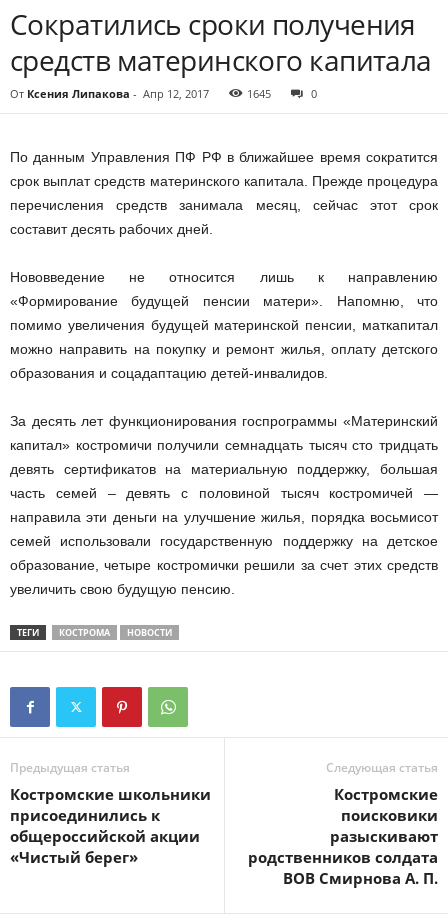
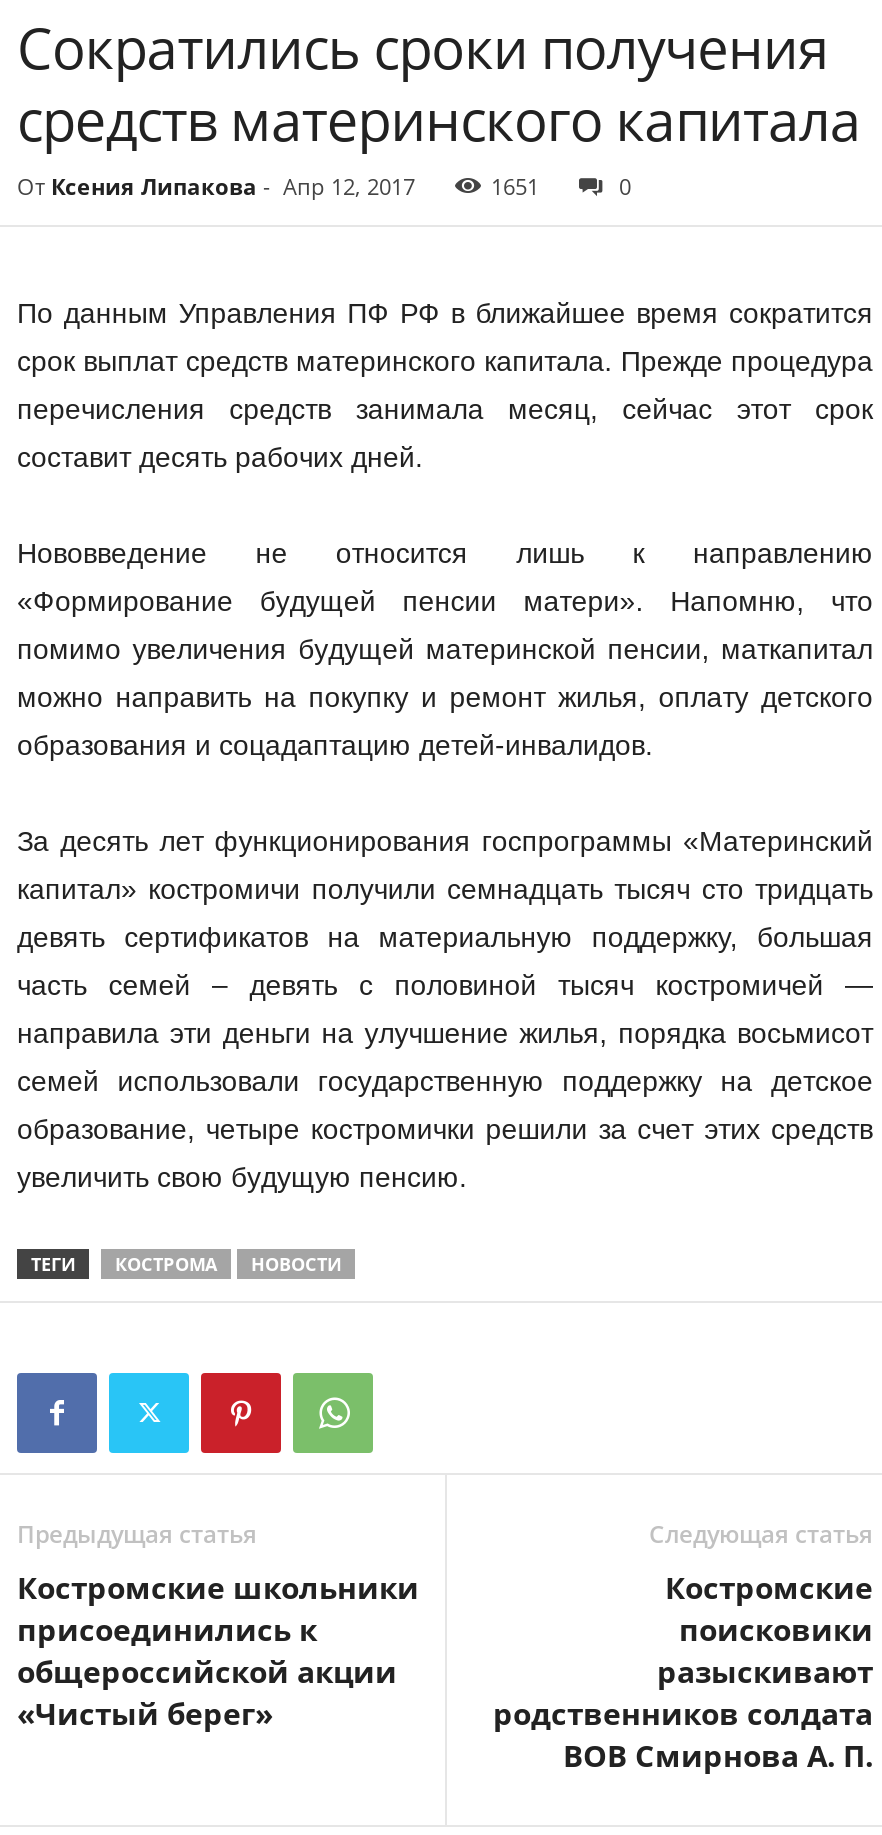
- 1645
+ 1651
